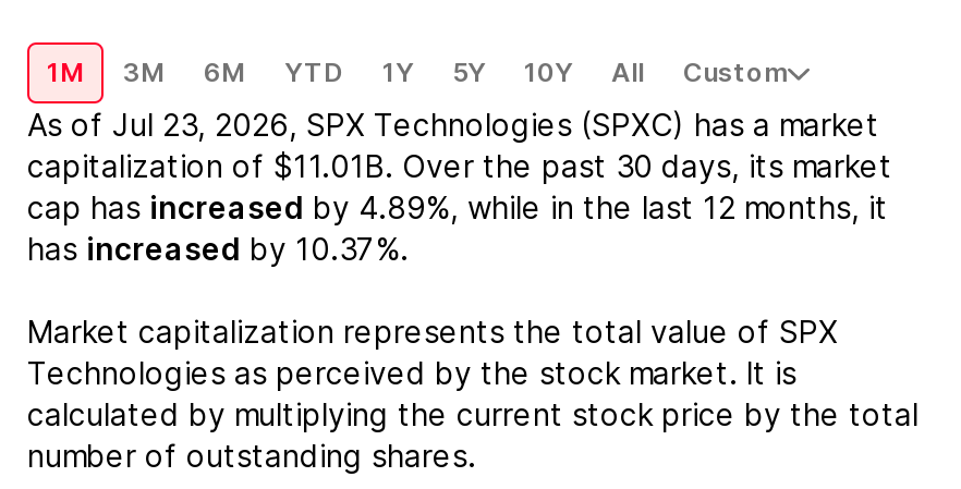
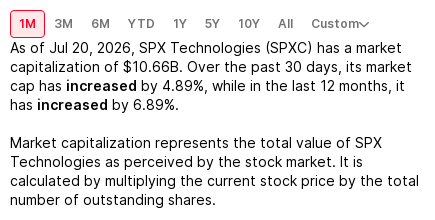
- As of Jul 23, 2026, SPX Technologies (SPXC) has a market
+ As of Jul 20, 2026, SPX Technologies (SPXC) has a market

- capitalization of $11.01B. Over the past 30 days, its market
+ capitalization of $10.66B. Over the past 30 days, its market

- has increased by 10.37%.
+ has increased by 6.89%.
